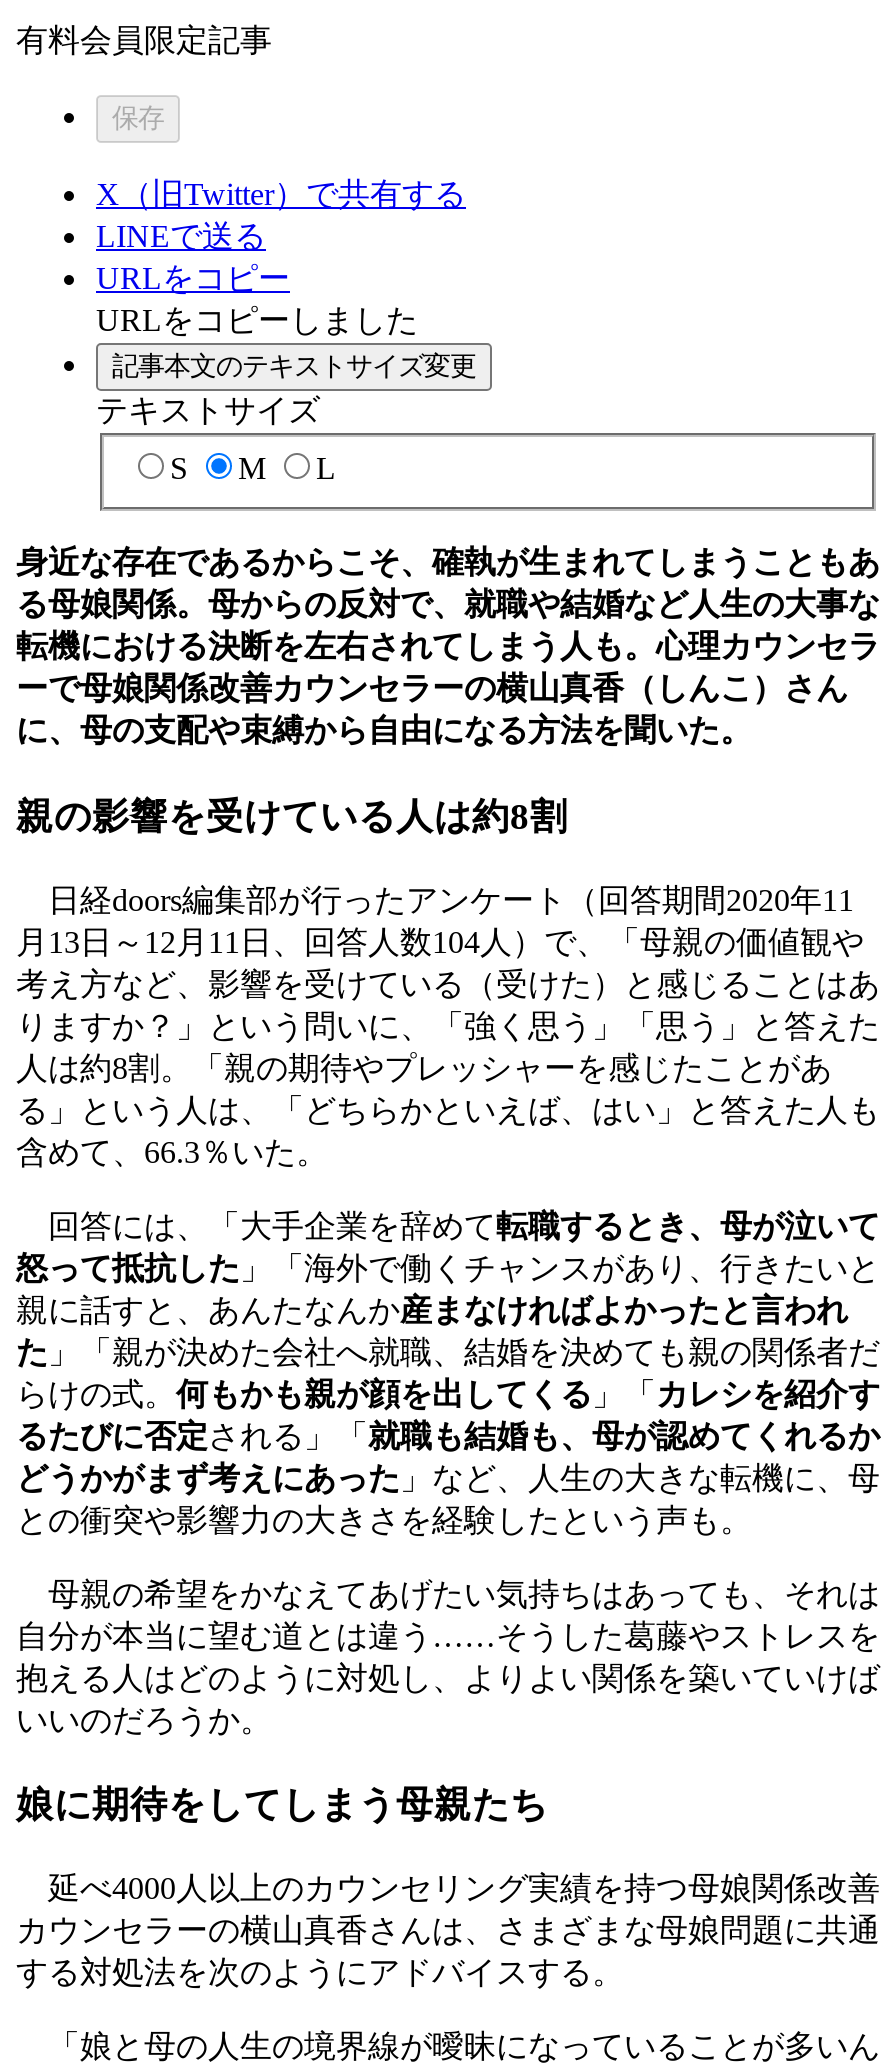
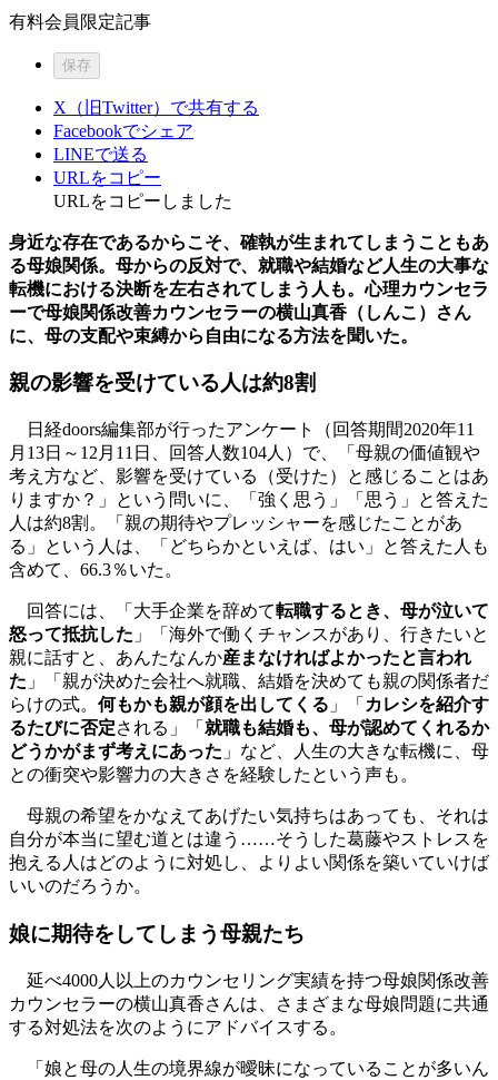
+ Facebookでシェア

moved down: LINEで送る | URLをコピー | URLをコピーしました

- 記事本文のテキストサイズ変更
- テキストサイズ
- S
- M
- L
